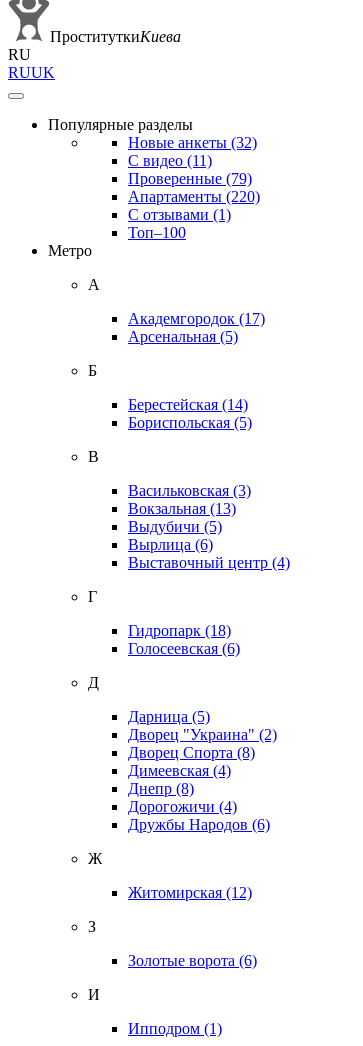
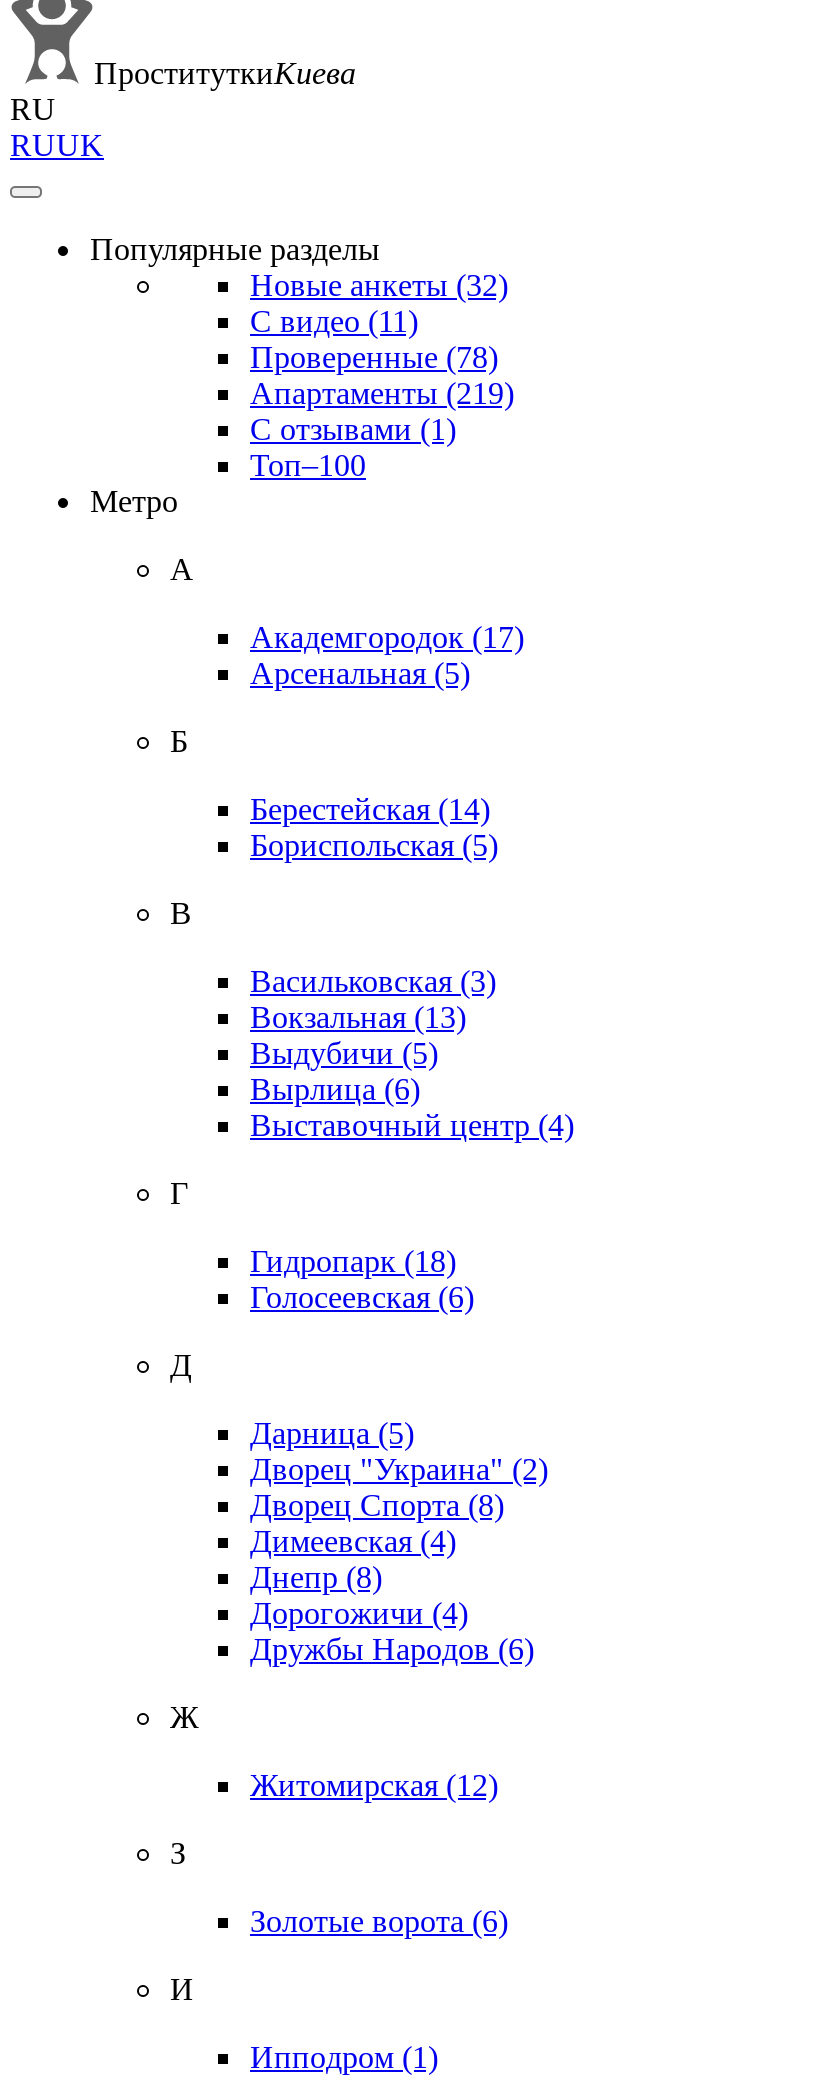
- Проверенные (79)
+ Проверенные (78)

- Апартаменты (220)
+ Апартаменты (219)
